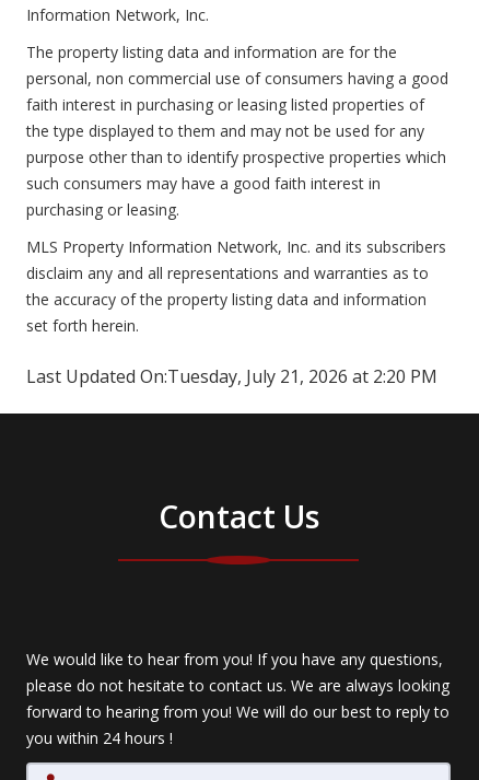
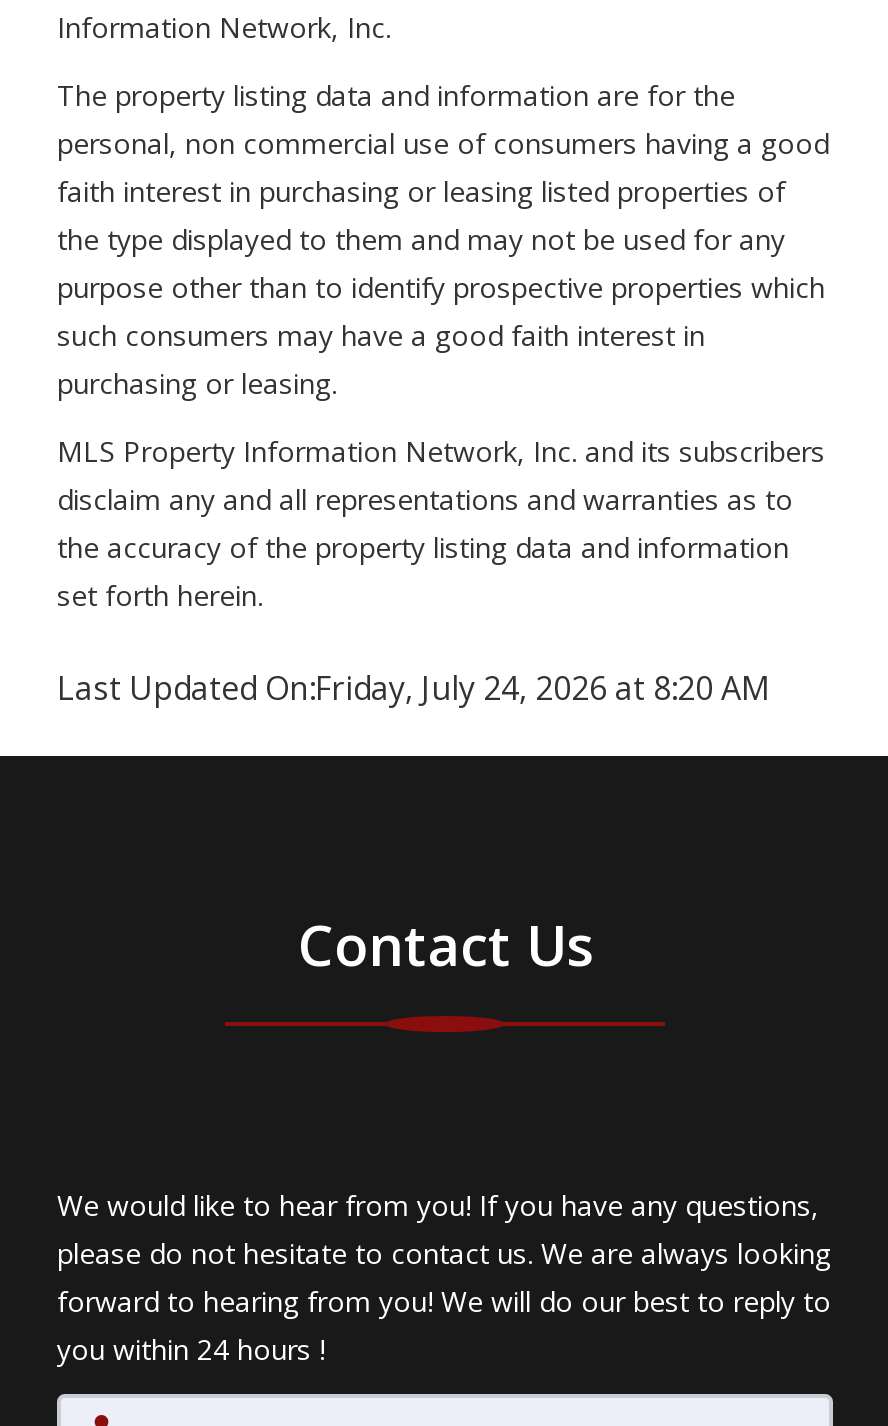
- Last Updated On:Tuesday, July 21, 2026 at 2:20 PM
+ Last Updated On:Friday, July 24, 2026 at 8:20 AM
